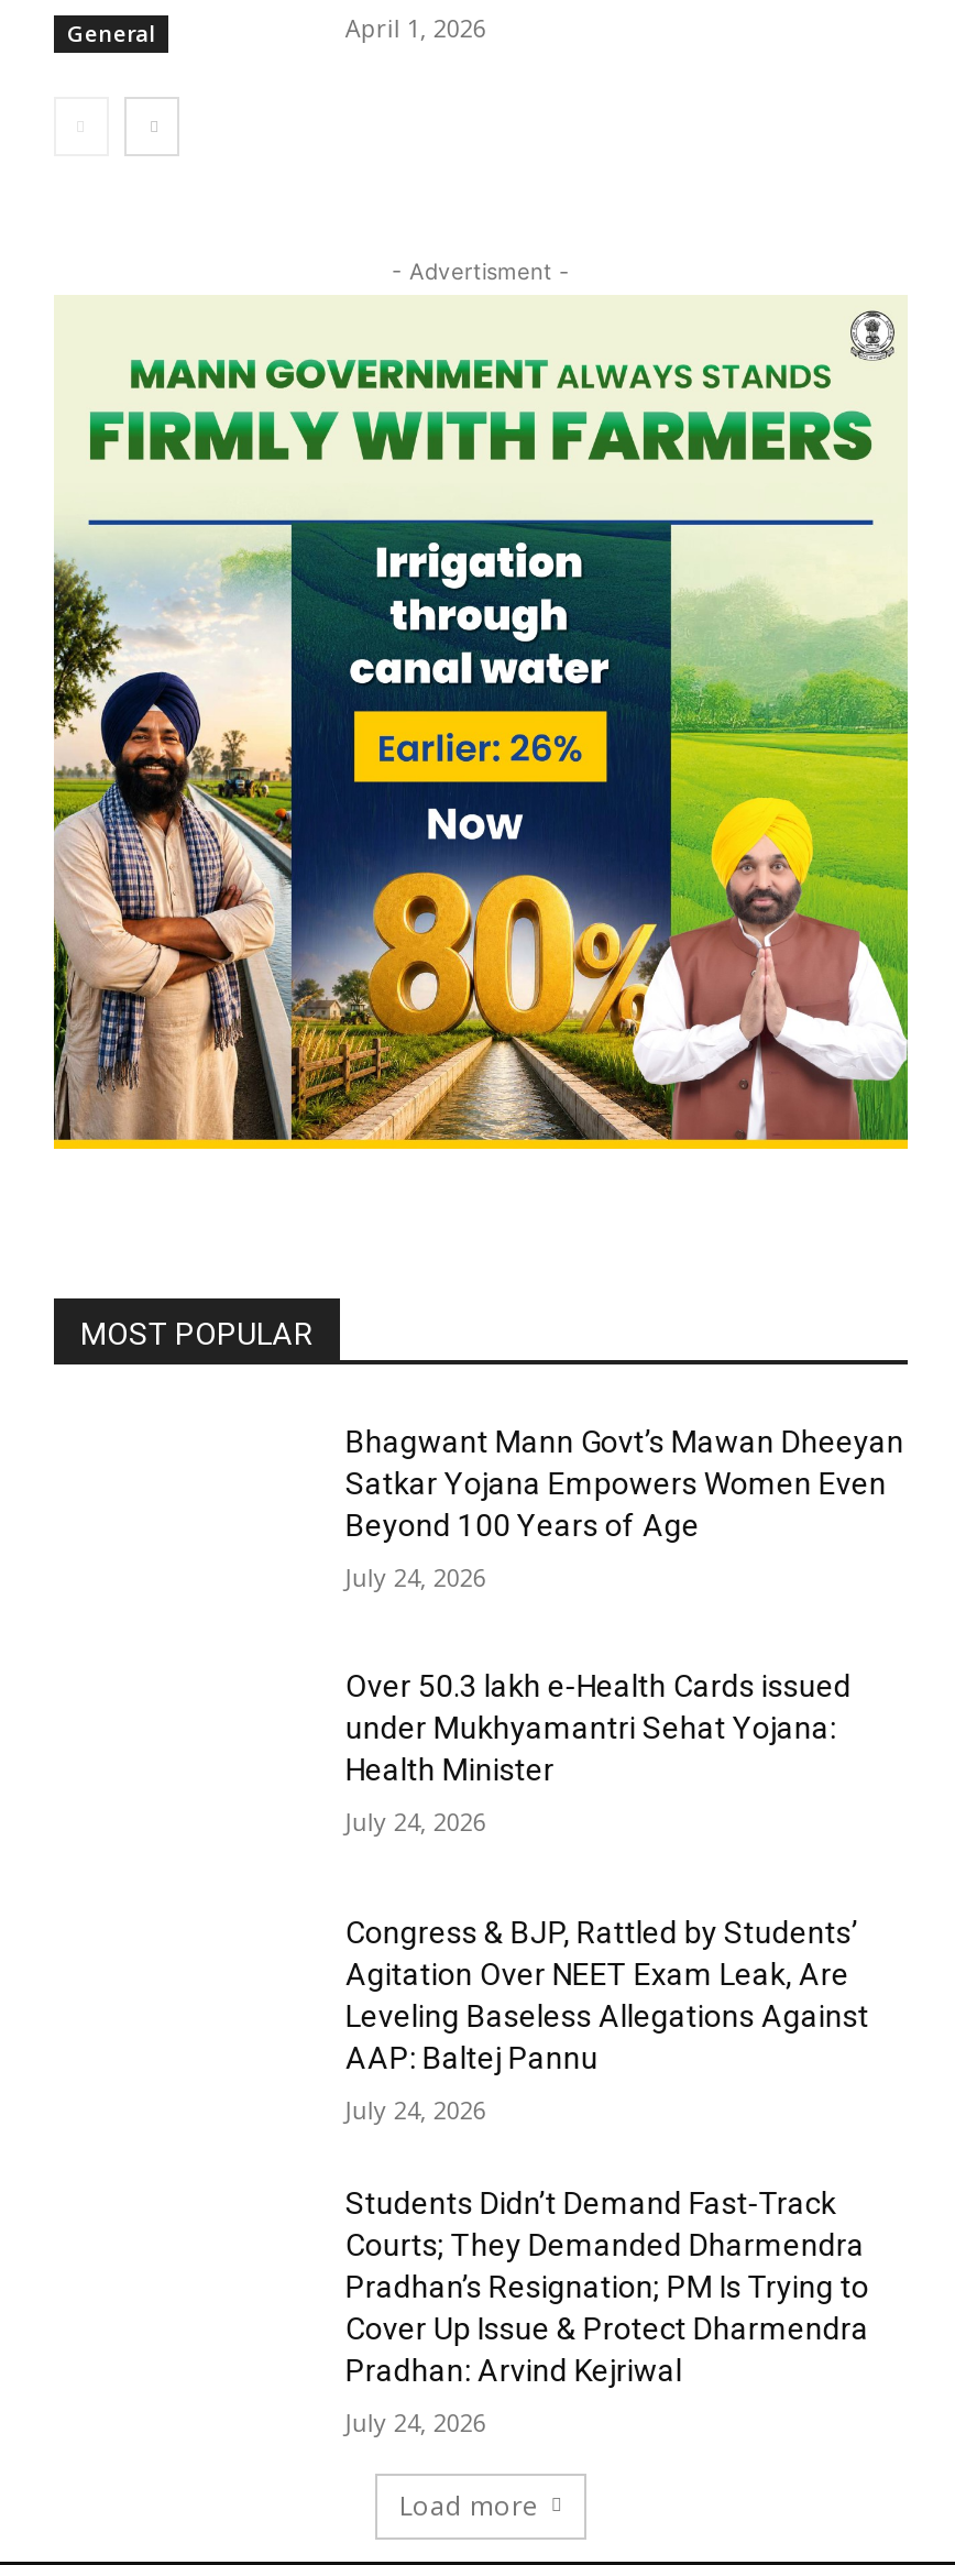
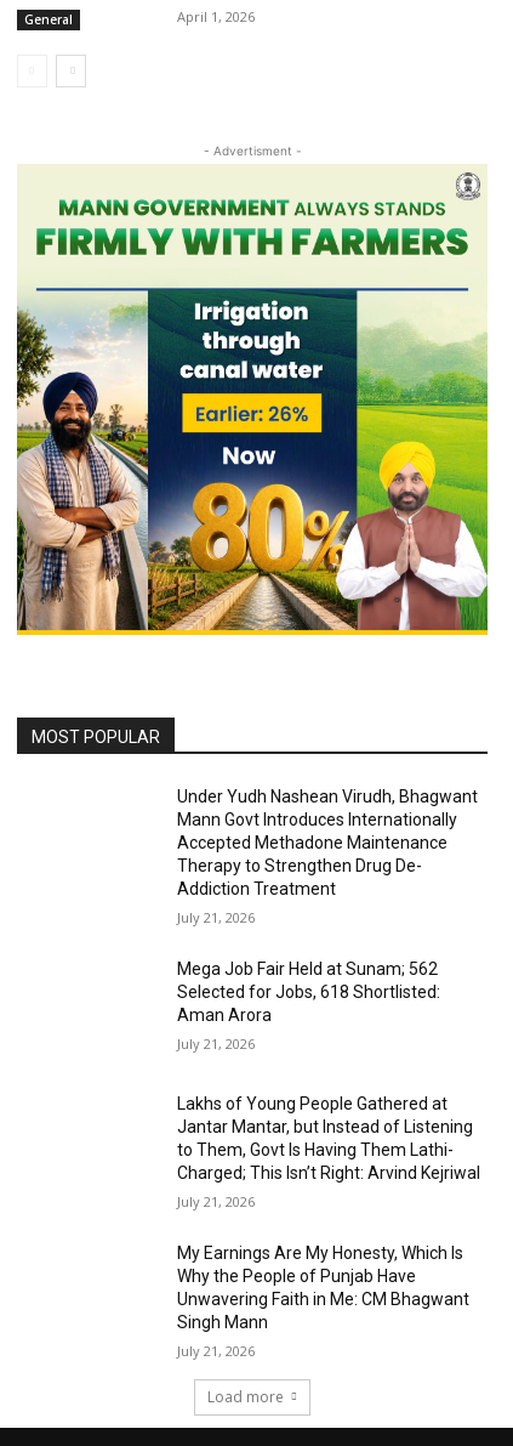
- Bhagwant Mann Govt’s Mawan Dheeyan
- Satkar Yojana Empowers Women Even
- Beyond 100 Years of Age
+ Under Yudh Nashean Virudh, Bhagwant
+ Mann Govt Introduces Internationally
+ Accepted Methadone Maintenance
+ Therapy to Strengthen Drug De-
+ Addiction Treatment

- July 24, 2026
+ July 21, 2026

- Over 50.3 lakh e-Health Cards issued
- under Mukhyamantri Sehat Yojana:
- Health Minister
+ Mega Job Fair Held at Sunam; 562
+ Selected for Jobs, 618 Shortlisted:
+ Aman Arora

- July 24, 2026
+ July 21, 2026

- Congress & BJP, Rattled by Students’
- Agitation Over NEET Exam Leak, Are
- Leveling Baseless Allegations Against
- AAP: Baltej Pannu
+ Lakhs of Young People Gathered at
+ Jantar Mantar, but Instead of Listening
+ to Them, Govt Is Having Them Lathi-
+ Charged; This Isn’t Right: Arvind Kejriwal

- July 24, 2026
+ July 21, 2026

- Students Didn’t Demand Fast-Track
- Courts; They Demanded Dharmendra
- Pradhan’s Resignation; PM Is Trying to
- Cover Up Issue & Protect Dharmendra
- Pradhan: Arvind Kejriwal
+ My Earnings Are My Honesty, Which Is
+ Why the People of Punjab Have
+ Unwavering Faith in Me: CM Bhagwant
+ Singh Mann

- July 24, 2026
+ July 21, 2026
